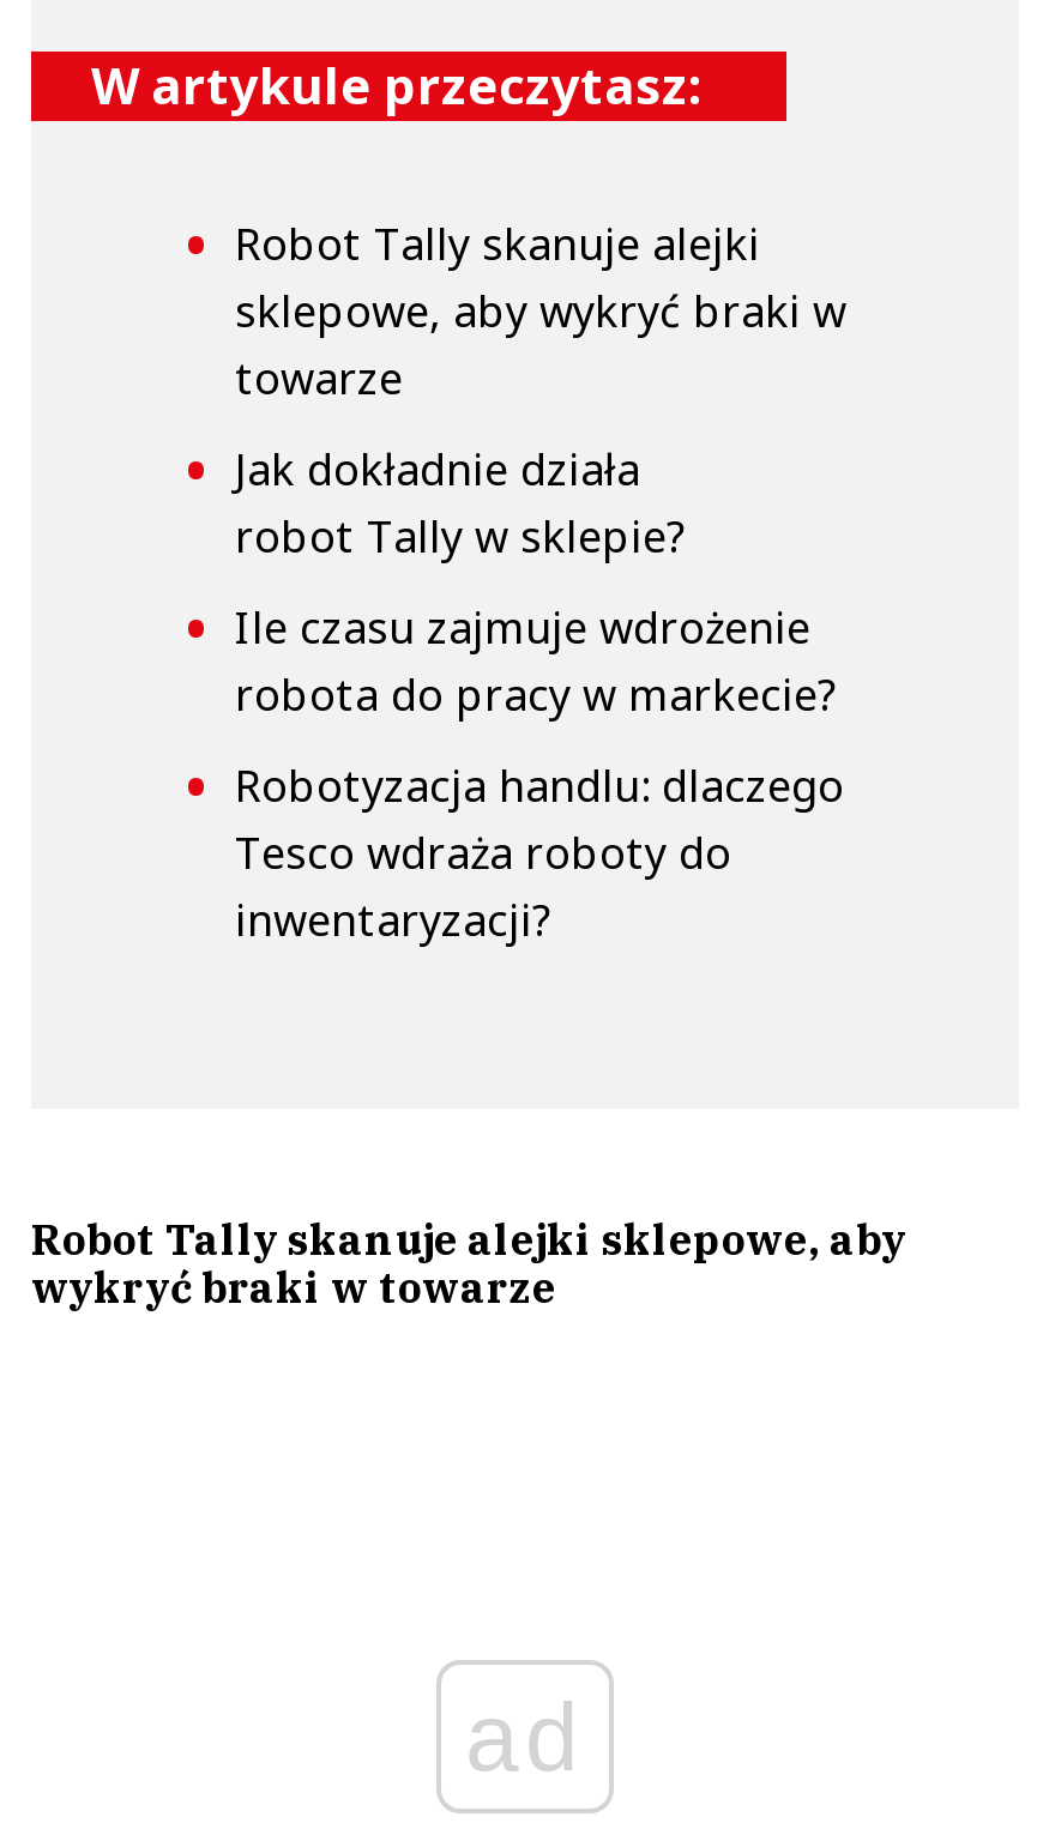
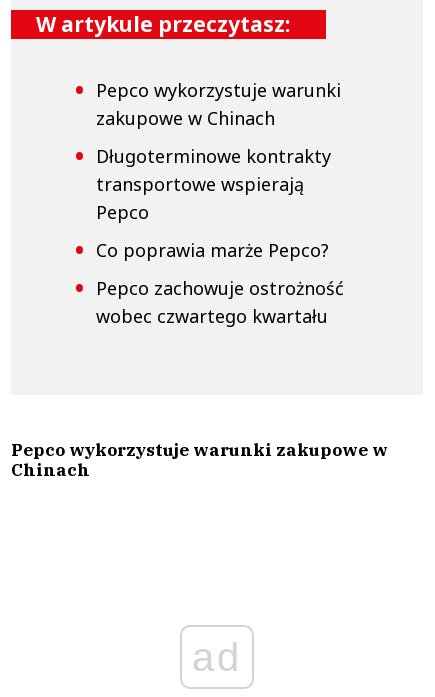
- Robot Tally skanuje alejki
- sklepowe, aby wykryć braki w
- towarze
+ Pepco wykorzystuje warunki
+ zakupowe w Chinach

- Jak dokładnie działa
- robot Tally w sklepie?
+ Długoterminowe kontrakty
+ transportowe wspierają
+ Pepco

- Ile czasu zajmuje wdrożenie
- robota do pracy w markecie?
+ Co poprawia marże Pepco?

- Robotyzacja handlu: dlaczego
- Tesco wdraża roboty do
- inwentaryzacji?
+ Pepco zachowuje ostrożność
+ wobec czwartego kwartału

- Robot Tally skanuje alejki sklepowe, aby
- wykryć braki w towarze
+ Pepco wykorzystuje warunki zakupowe w
+ Chinach
